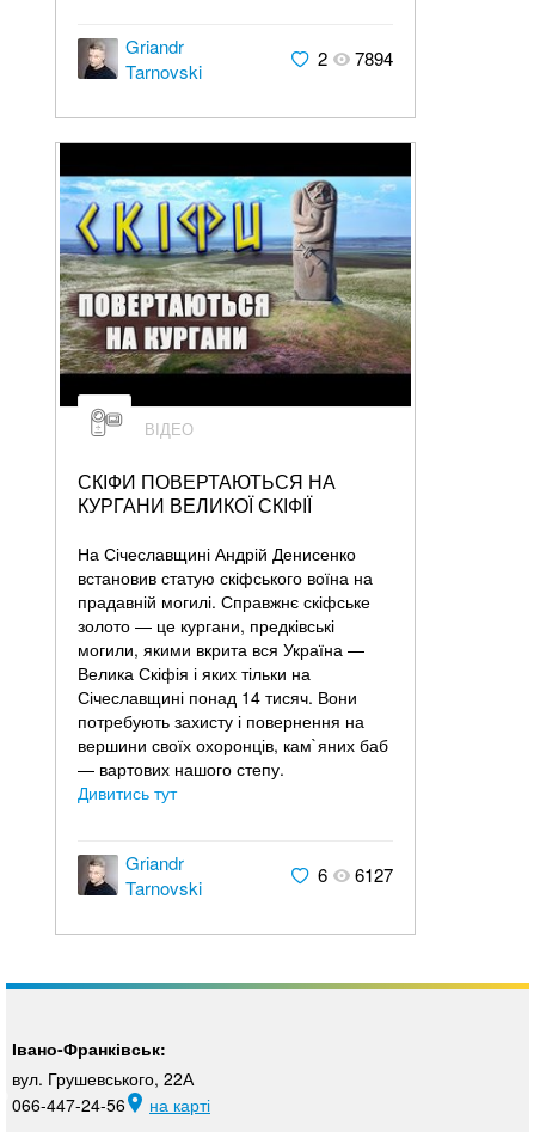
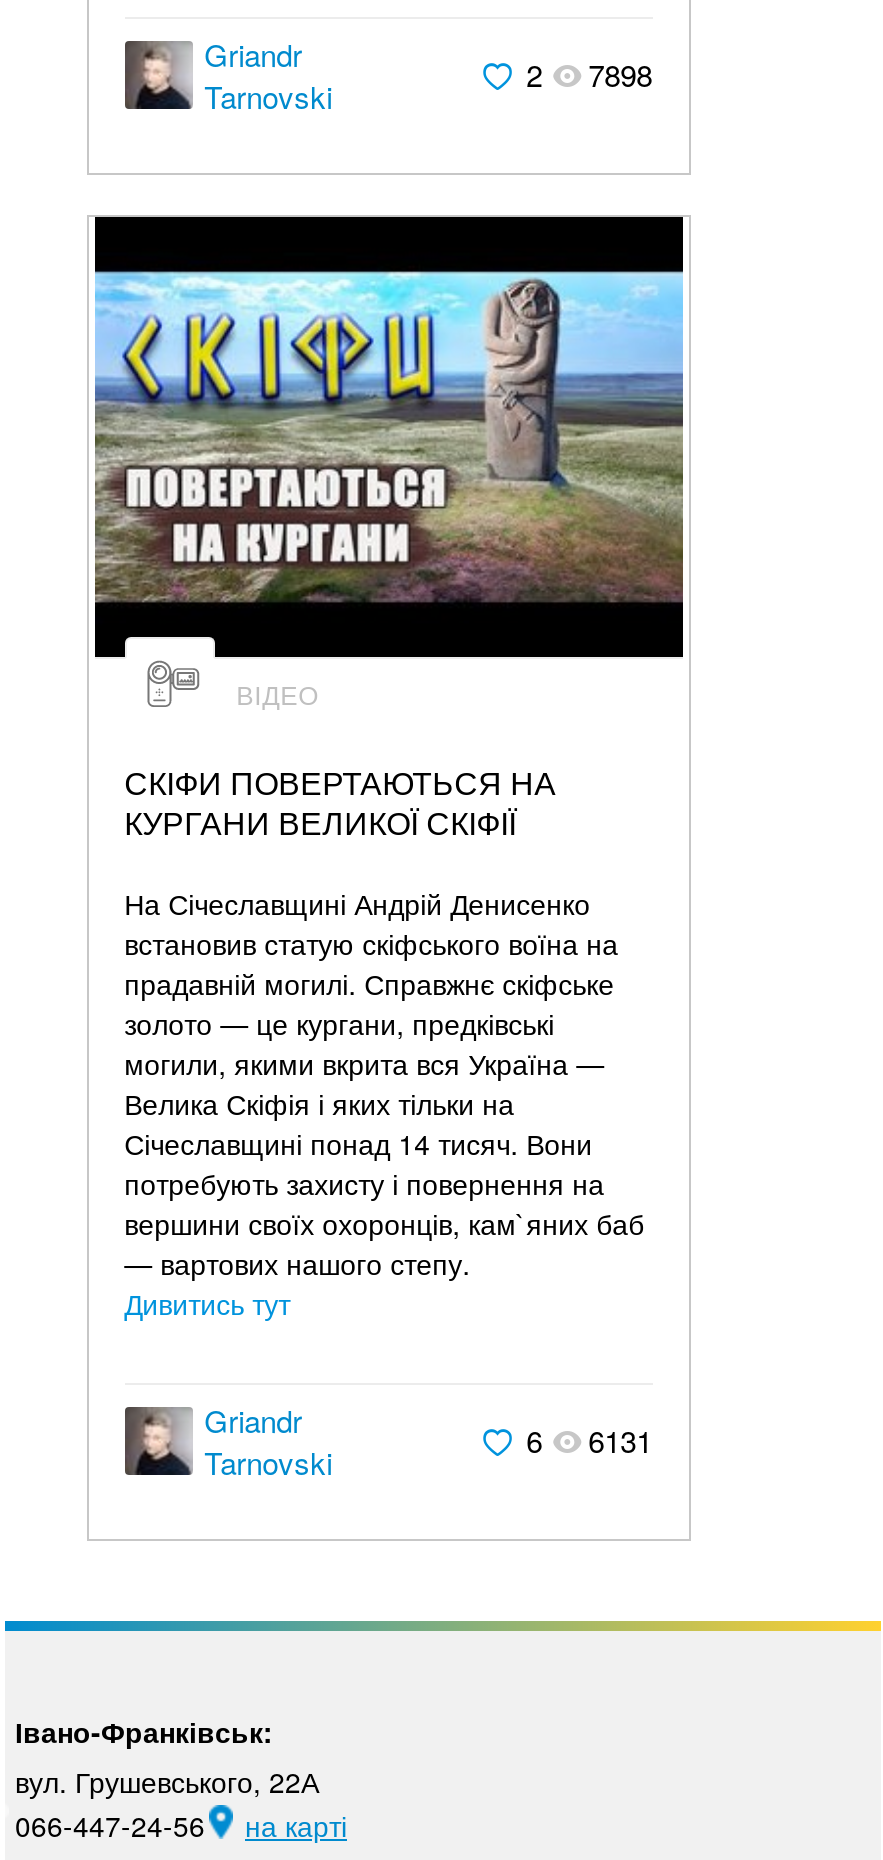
- 2 7894
+ 2 7898

- 6 6127
+ 6 6131
